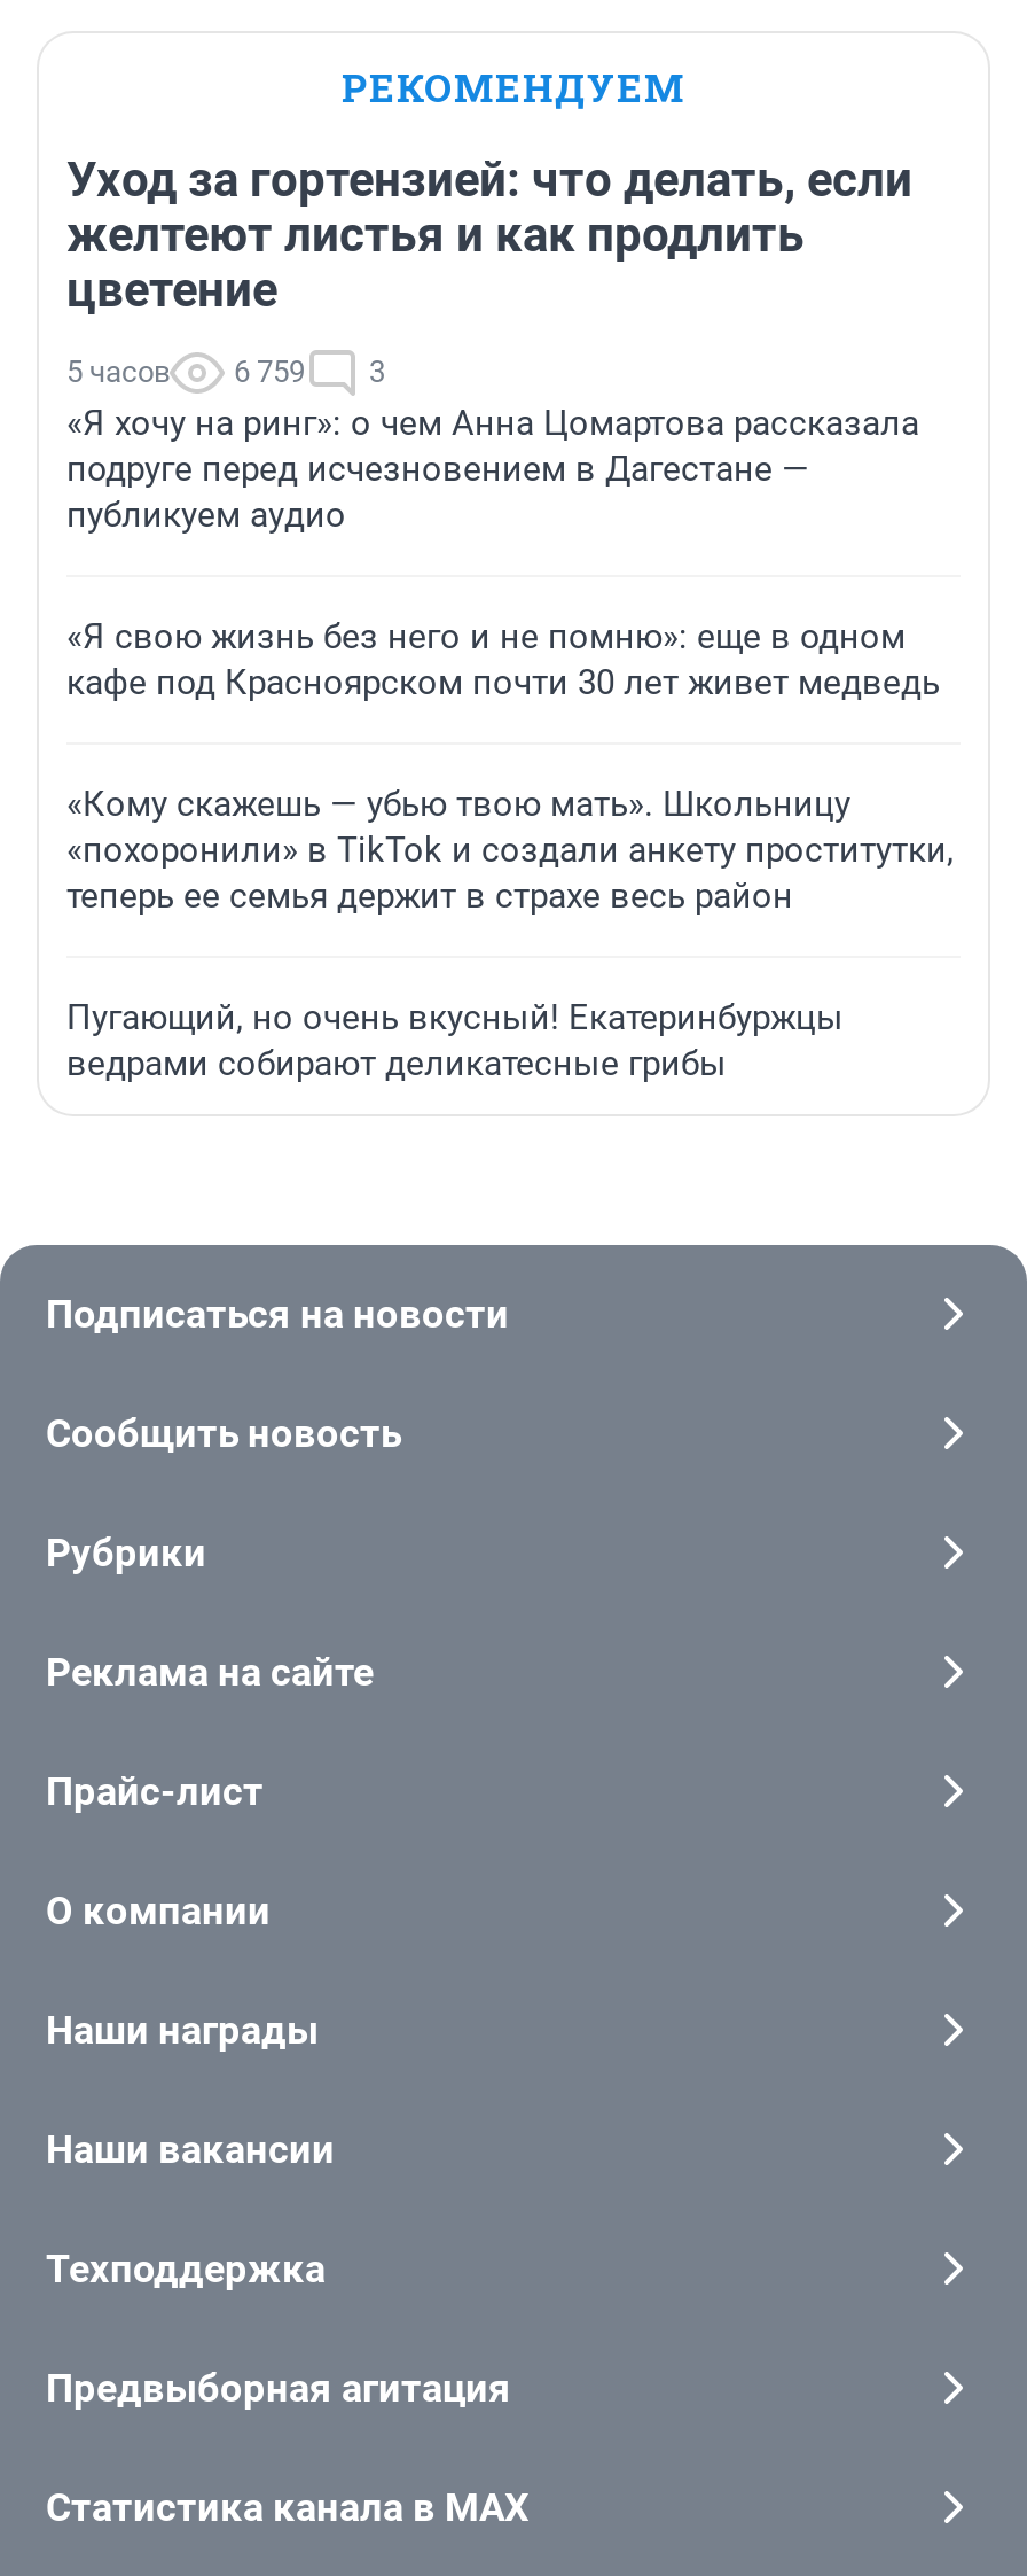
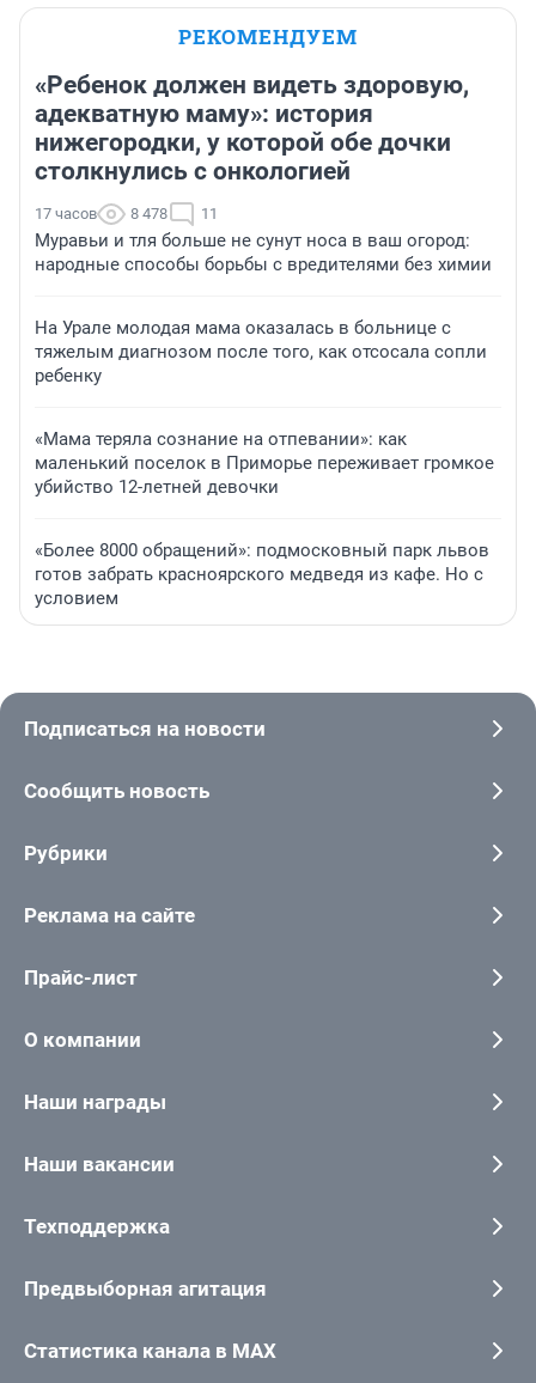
- Уход за гортензией: что делать, если
- желтеют листья и как продлить
- цветение
+ «Ребенок должен видеть здоровую,
+ адекватную маму»: история
+ нижегородки, у которой обе дочки
+ столкнулись с онкологией

- 5 часов
- 6 759
- 3
- «Я хочу на ринг»: о чем Анна Цомартова рассказала
- подруге перед исчезновением в Дагестане —
- публикуем аудио
+ 17 часов
+ 8 478
+ 11
+ Муравьи и тля больше не сунут носа в ваш огород:
+ народные способы борьбы с вредителями без химии

- «Я свою жизнь без него и не помню»: еще в одном
- кафе под Красноярском почти 30 лет живет медведь
+ На Урале молодая мама оказалась в больнице с
+ тяжелым диагнозом после того, как отсосала сопли
+ ребенку

- «Кому скажешь — убью твою мать». Школьницу
- «похоронили» в TikTok и создали анкету проститутки,
- теперь ее семья держит в страхе весь район
+ «Мама теряла сознание на отпевании»: как
+ маленький поселок в Приморье переживает громкое
+ убийство 12-летней девочки

- Пугающий, но очень вкусный! Екатеринбуржцы
- ведрами собирают деликатесные грибы
+ «Более 8000 обращений»: подмосковный парк львов
+ готов забрать красноярского медведя из кафе. Но с
+ условием
